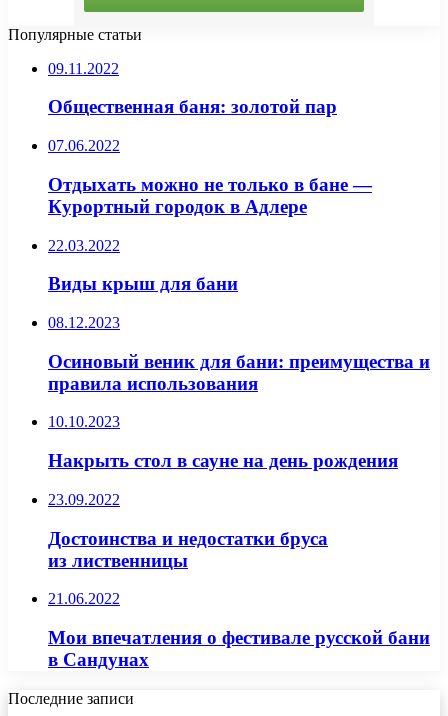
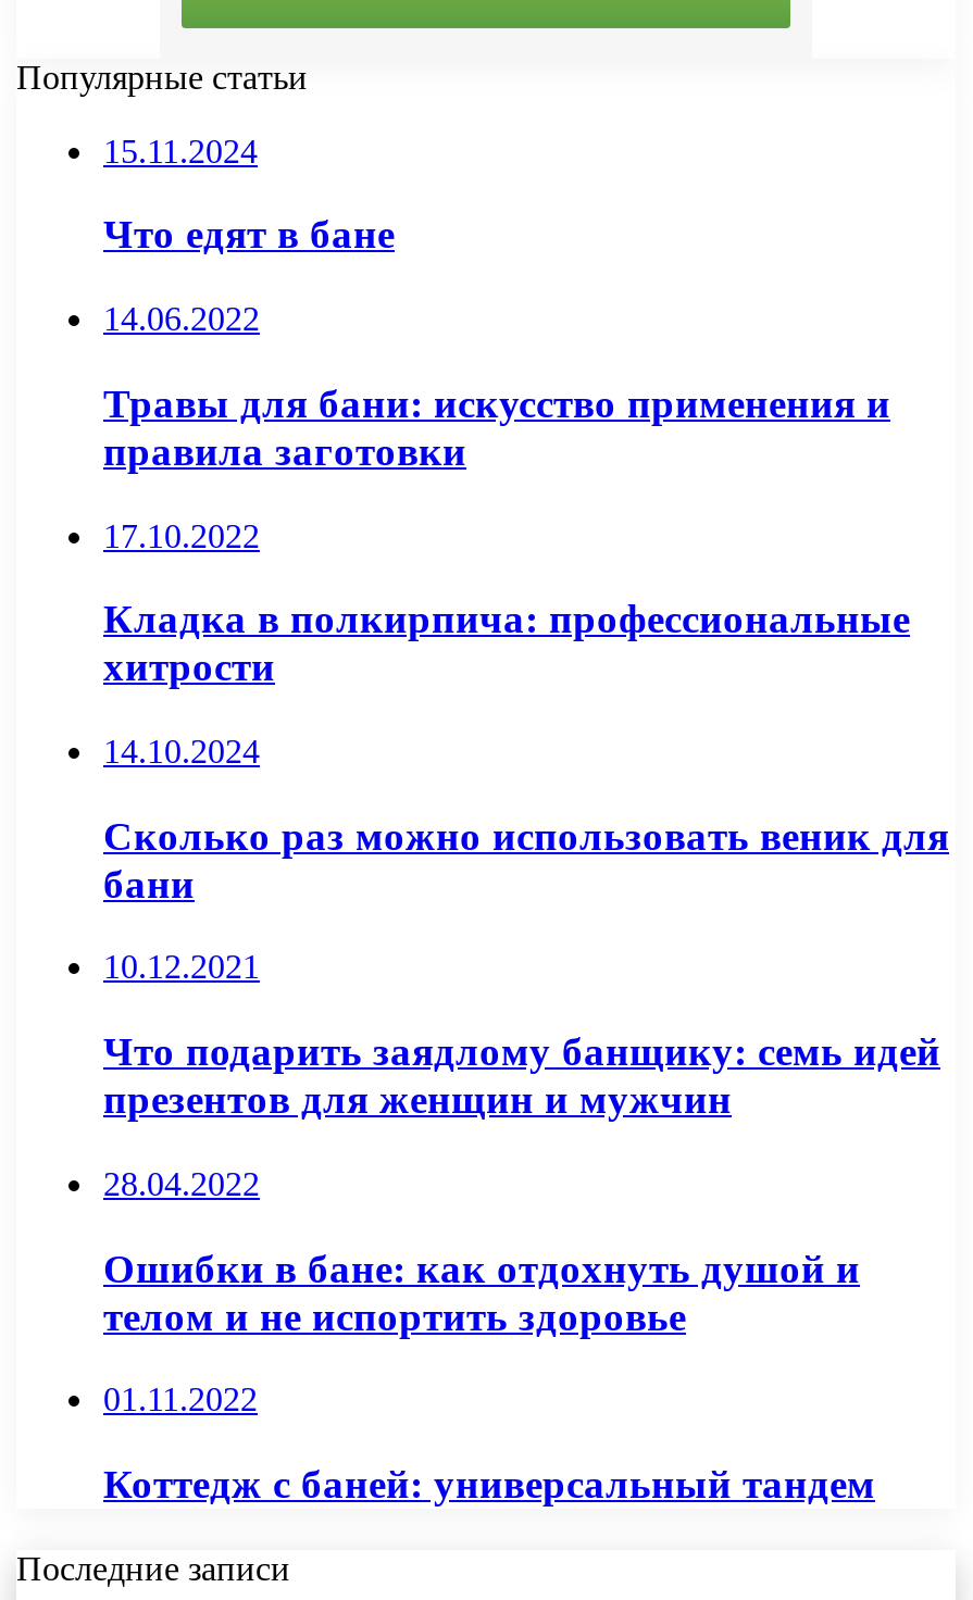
- 09.11.2022
+ 15.11.2024

- Общественная баня: золотой пар
+ Что едят в бане

- 07.06.2022
+ 14.06.2022

- Отдыхать можно не только в бане —
- Курортный городок в Адлере
+ Травы для бани: искусство применения и
+ правила заготовки

- 22.03.2022
+ 17.10.2022

- Виды крыш для бани
+ Кладка в полкирпича: профессиональные
+ хитрости

- 08.12.2023
+ 14.10.2024

- Осиновый веник для бани: преимущества и
- правила использования
+ Сколько раз можно использовать веник для
+ бани

- 10.10.2023
+ 10.12.2021

- Накрыть стол в сауне на день рождения
+ Что подарить заядлому банщику: семь идей
+ презентов для женщин и мужчин

- 23.09.2022
+ 28.04.2022

- Достоинства и недостатки бруса
- из лиственницы
+ Ошибки в бане: как отдохнуть душой и
+ телом и не испортить здоровье

- 21.06.2022
+ 01.11.2022

- Мои впечатления о фестивале русской бани
- в Сандунах
+ Коттедж с баней: универсальный тандем
